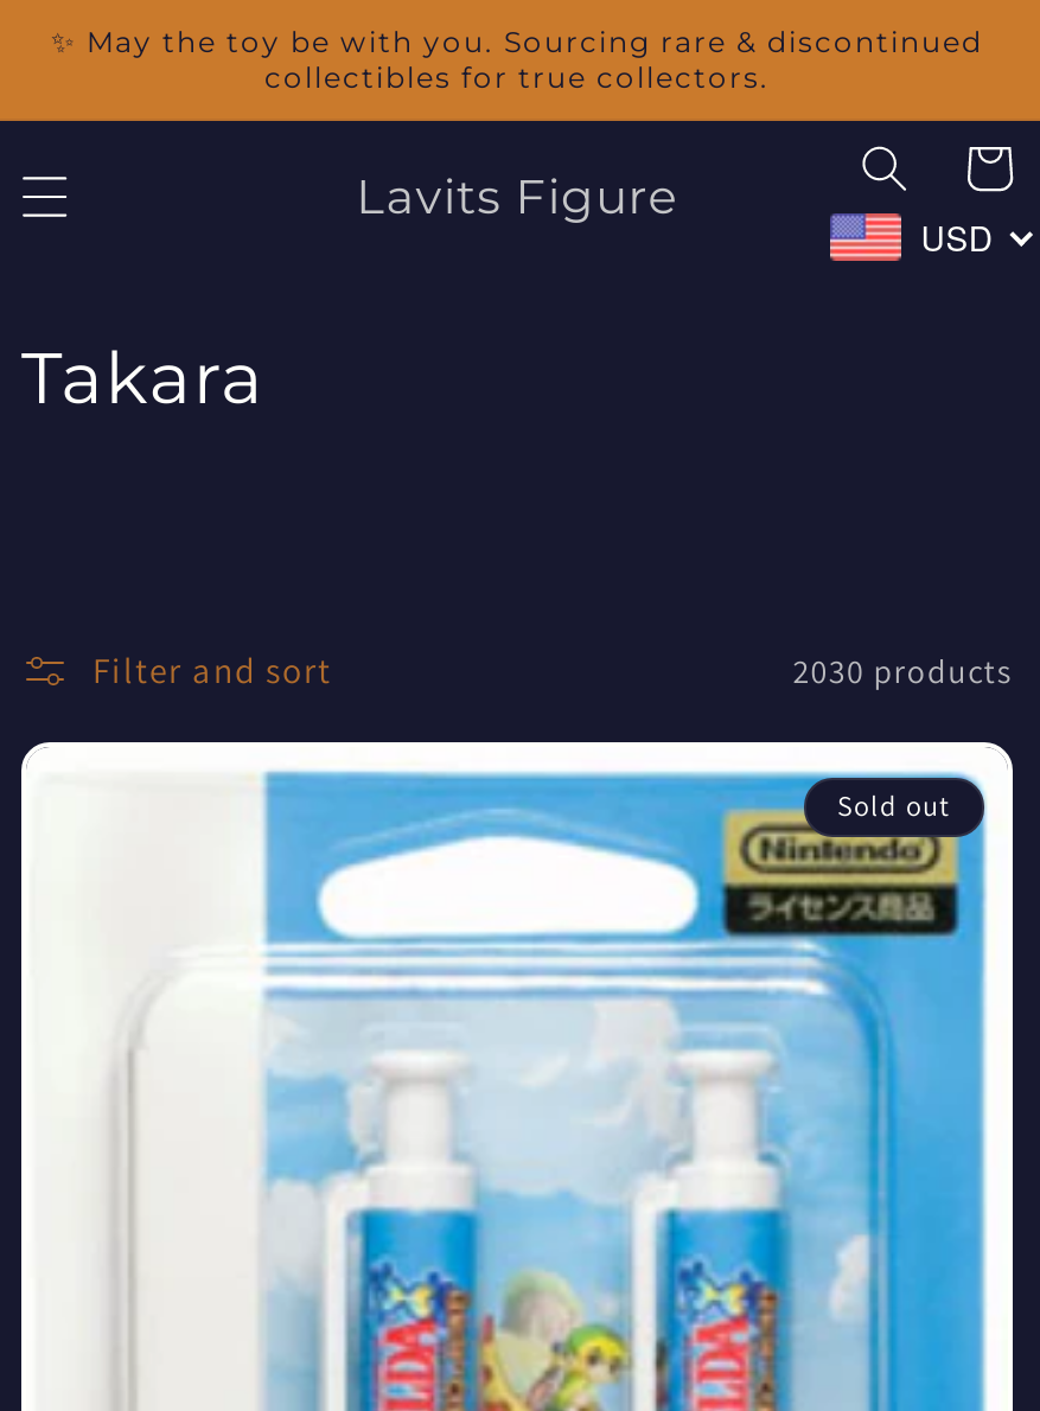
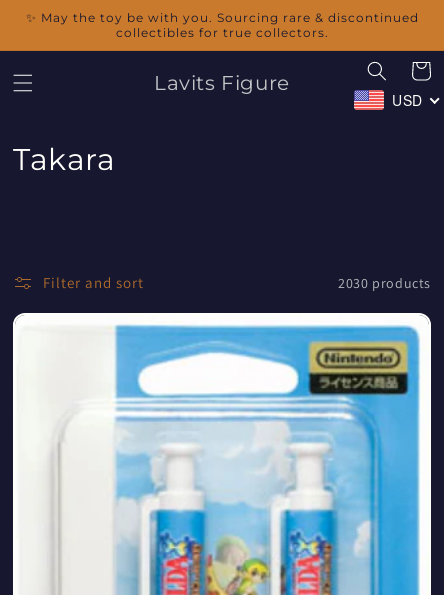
- Sold out
